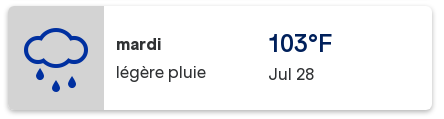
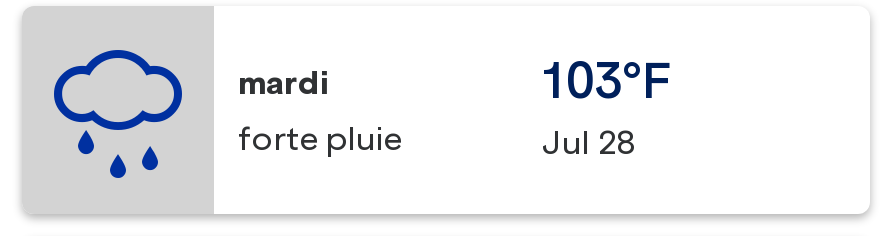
- légère pluie
+ forte pluie
